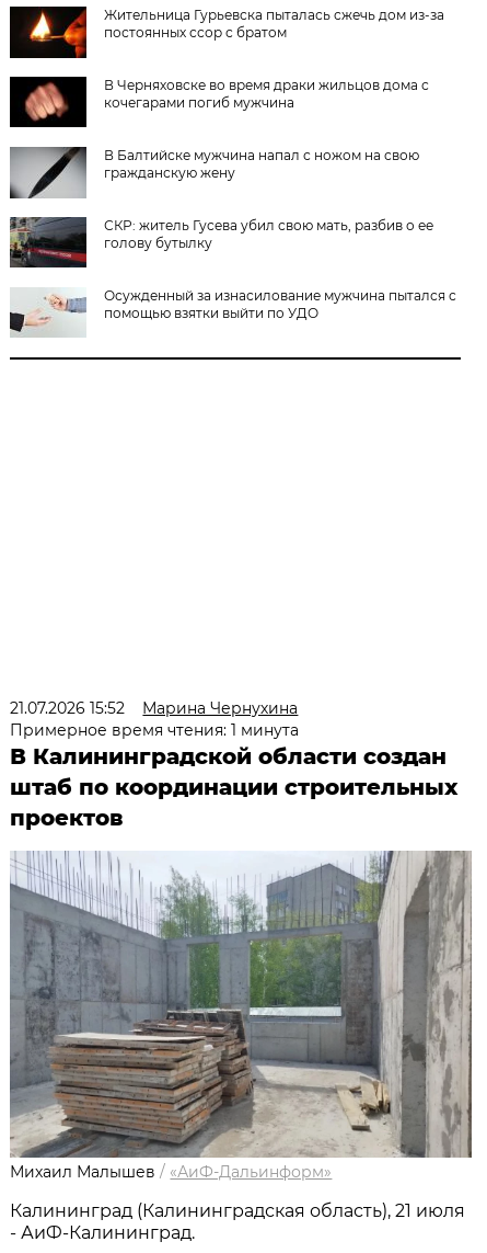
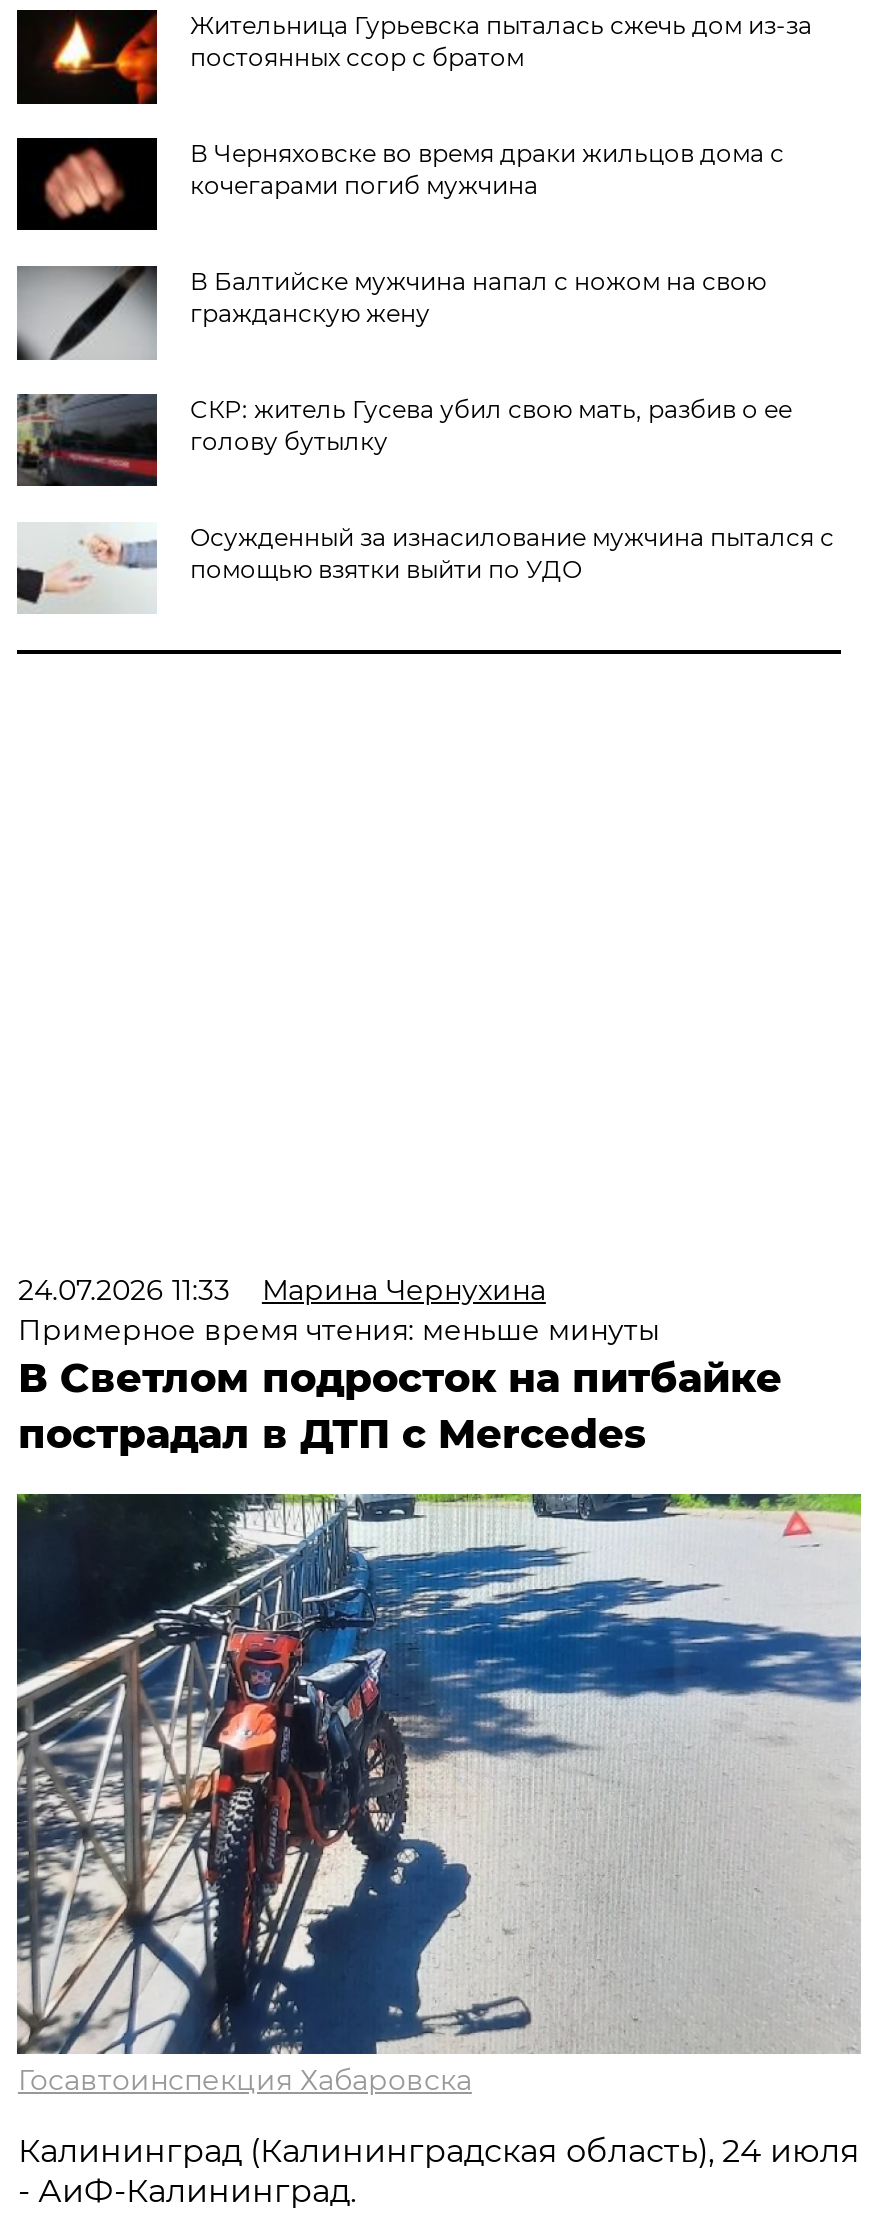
- 21.07.2026 15:52 Марина Чернухина
+ 24.07.2026 11:33 Марина Чернухина

- Примерное время чтения: 1 минута
- В Калининградской области создан
- штаб по координации строительных
- проектов
+ Примерное время чтения: меньше минуты
+ В Светлом подросток на питбайке
+ пострадал в ДТП с Mercedes

- [image]
- Михаил Малышев / «АиФ-Дальинформ»
+ [image]
+ Госавтоинспекция Хабаровска

- Калининград (Калининградская область), 21 июля
+ Калининград (Калининградская область), 24 июля
